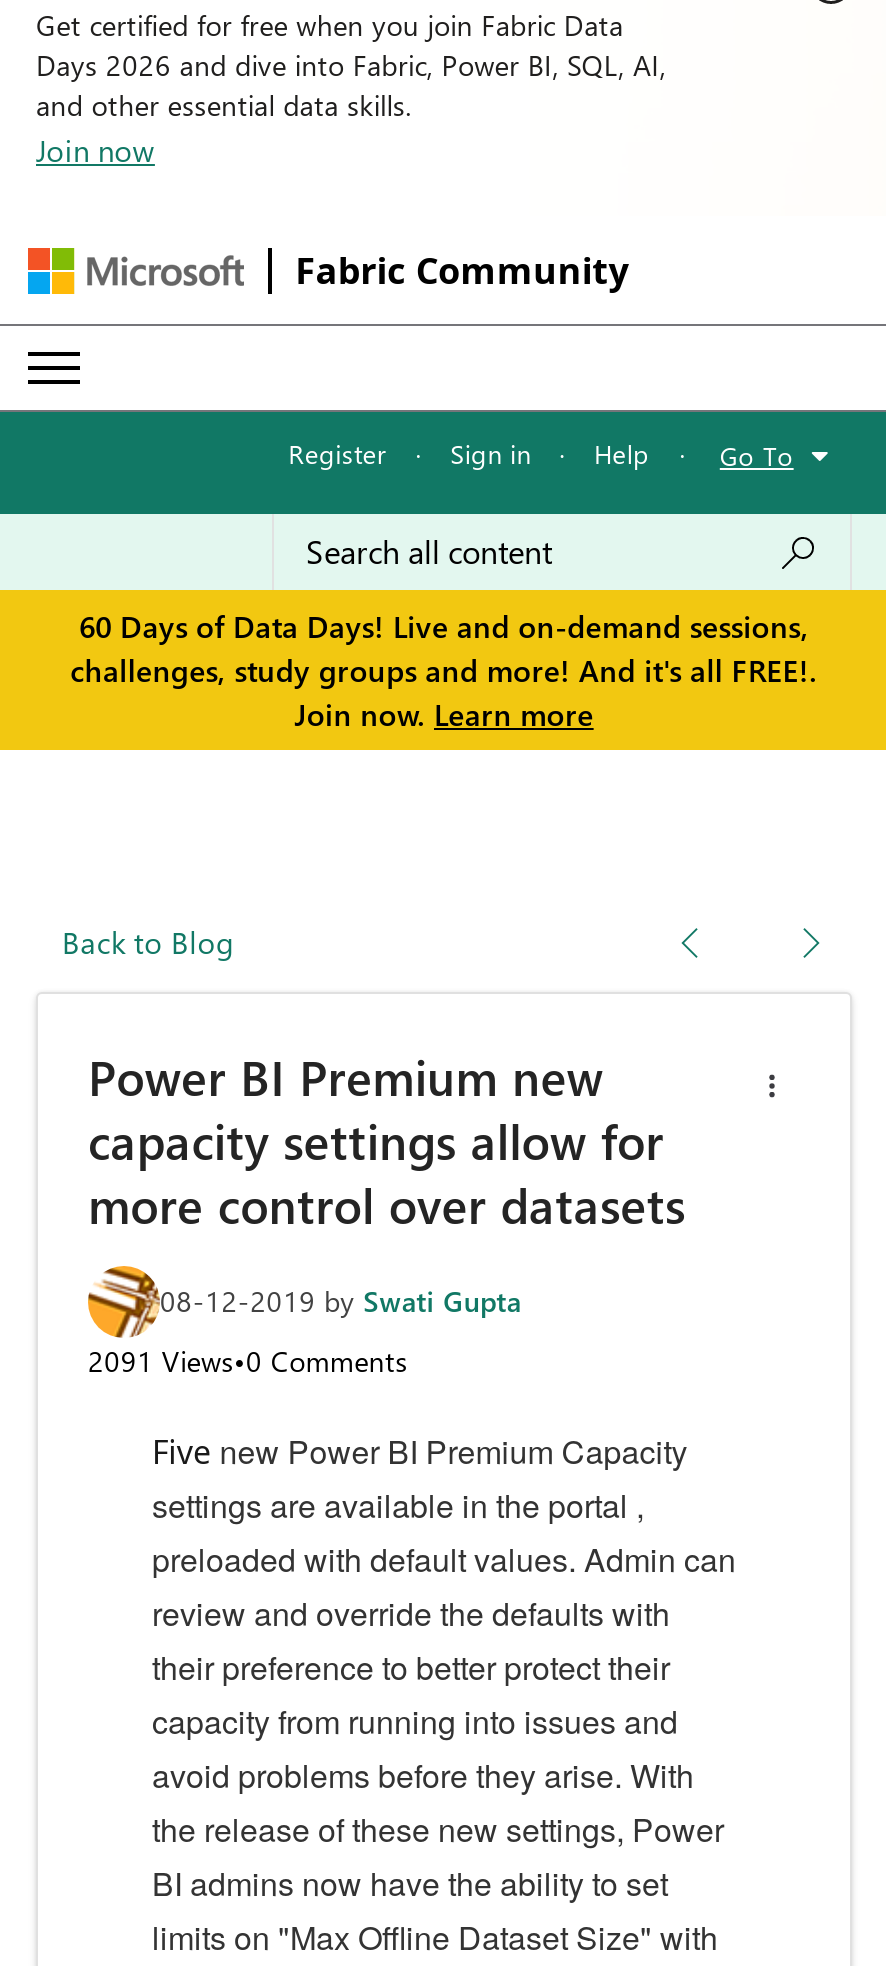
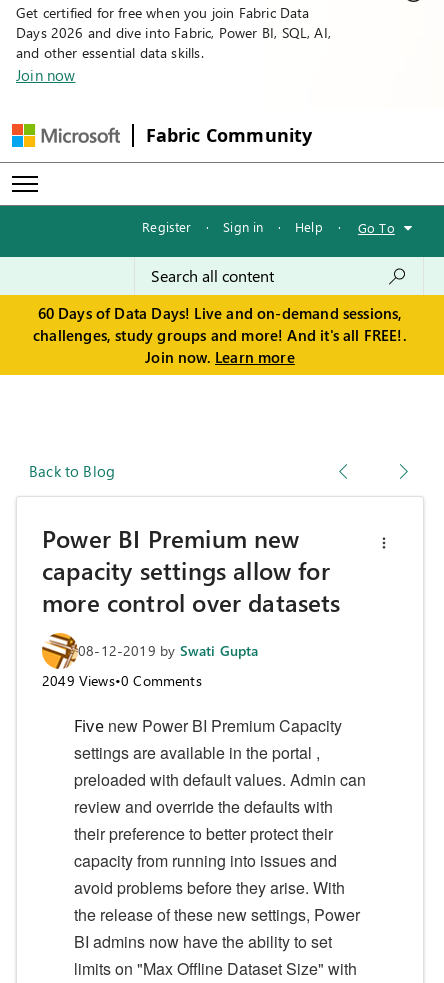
- 2091 Views•0 Comments
+ 2049 Views•0 Comments
